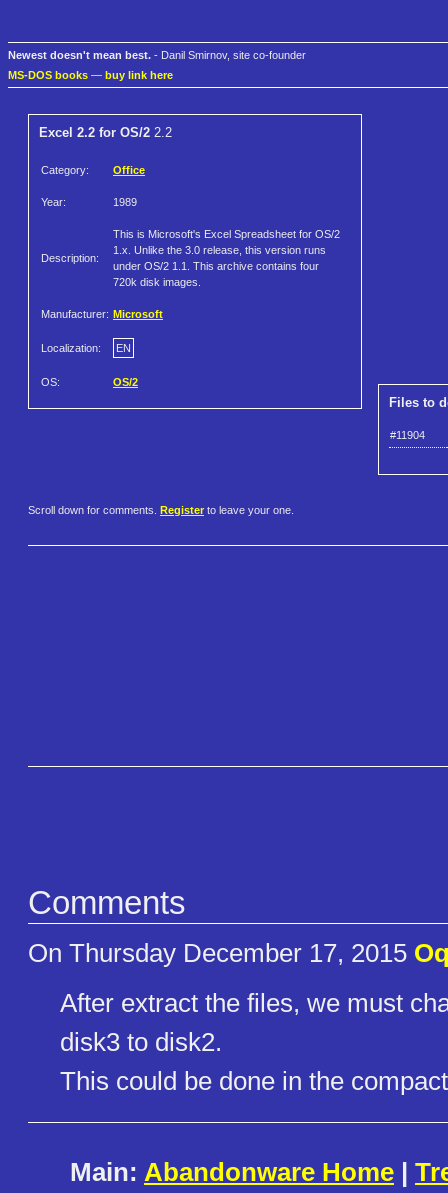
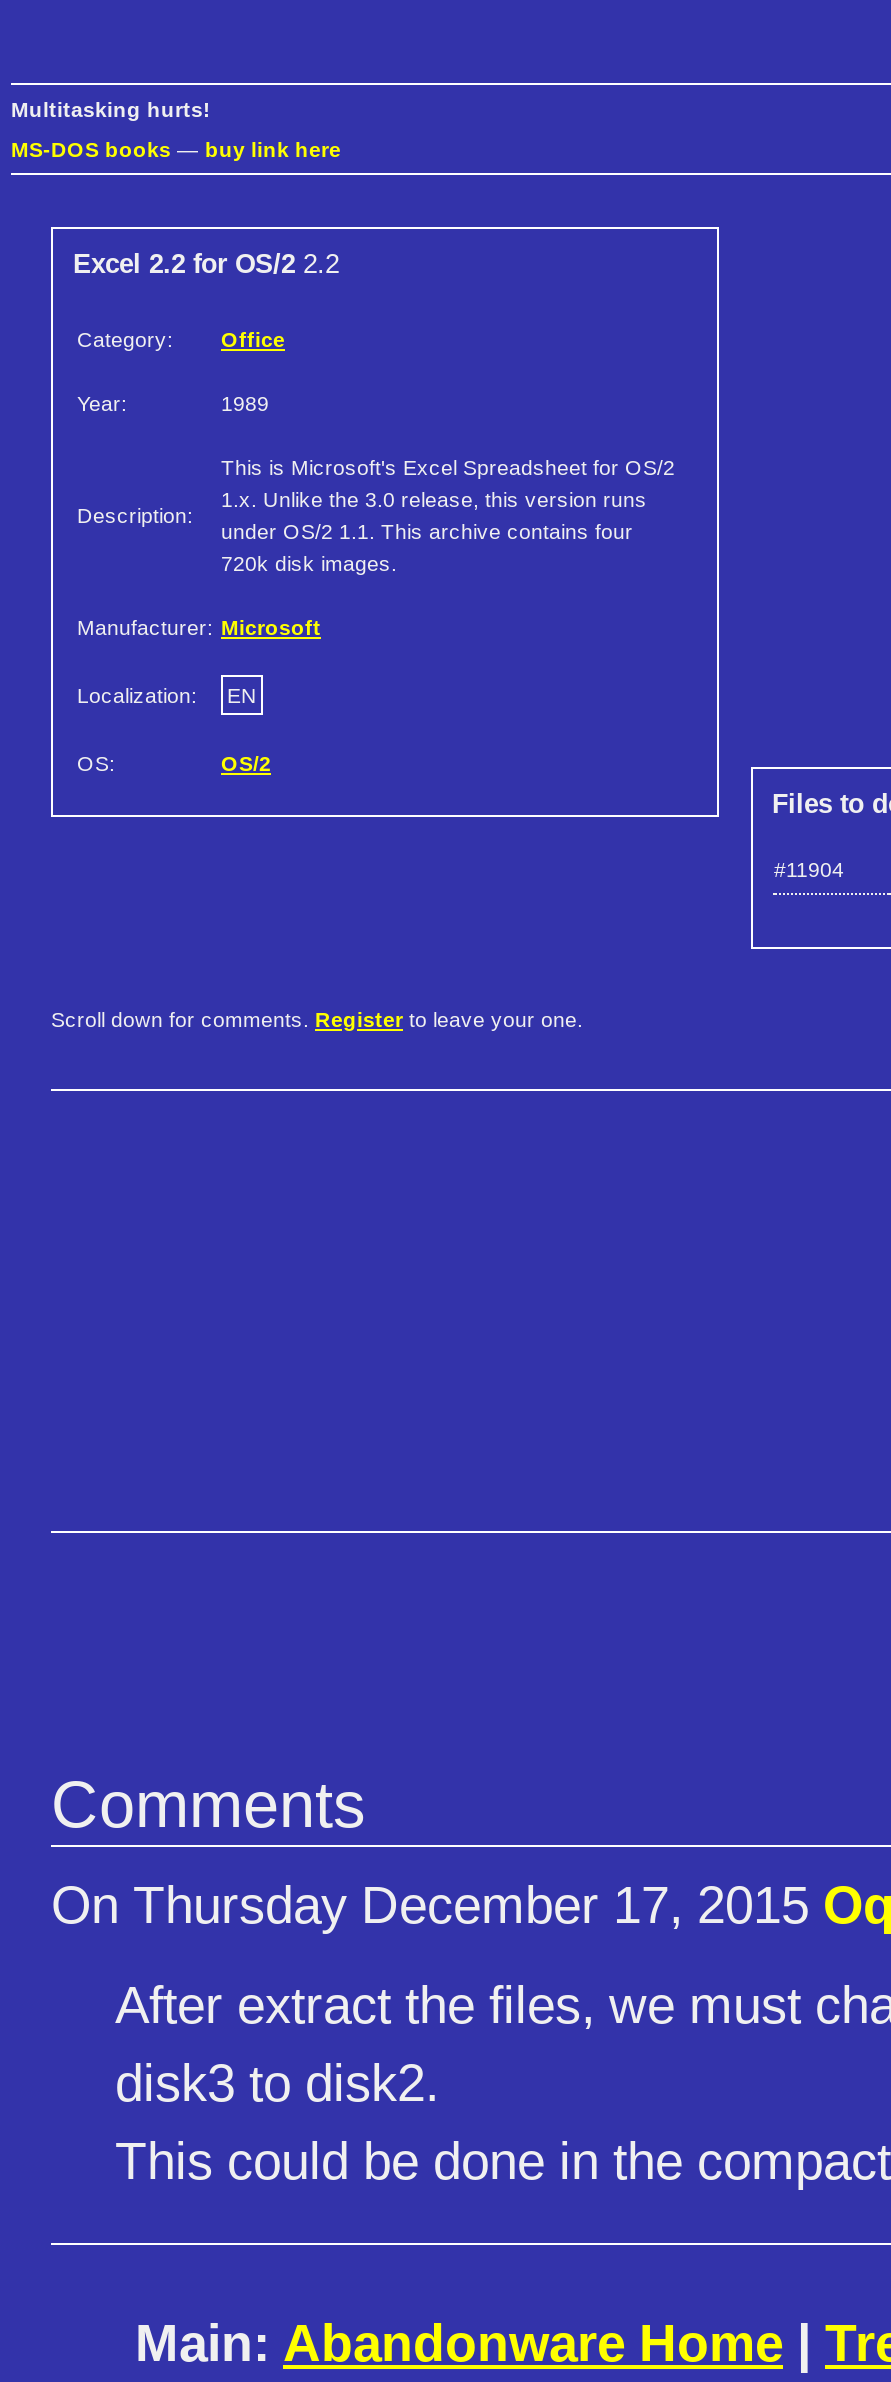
- Newest doesn't mean best. - Danil Smirnov, site co-founder
+ Multitasking hurts!
